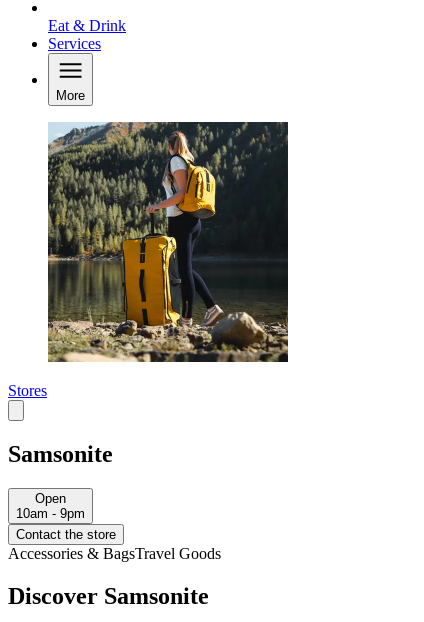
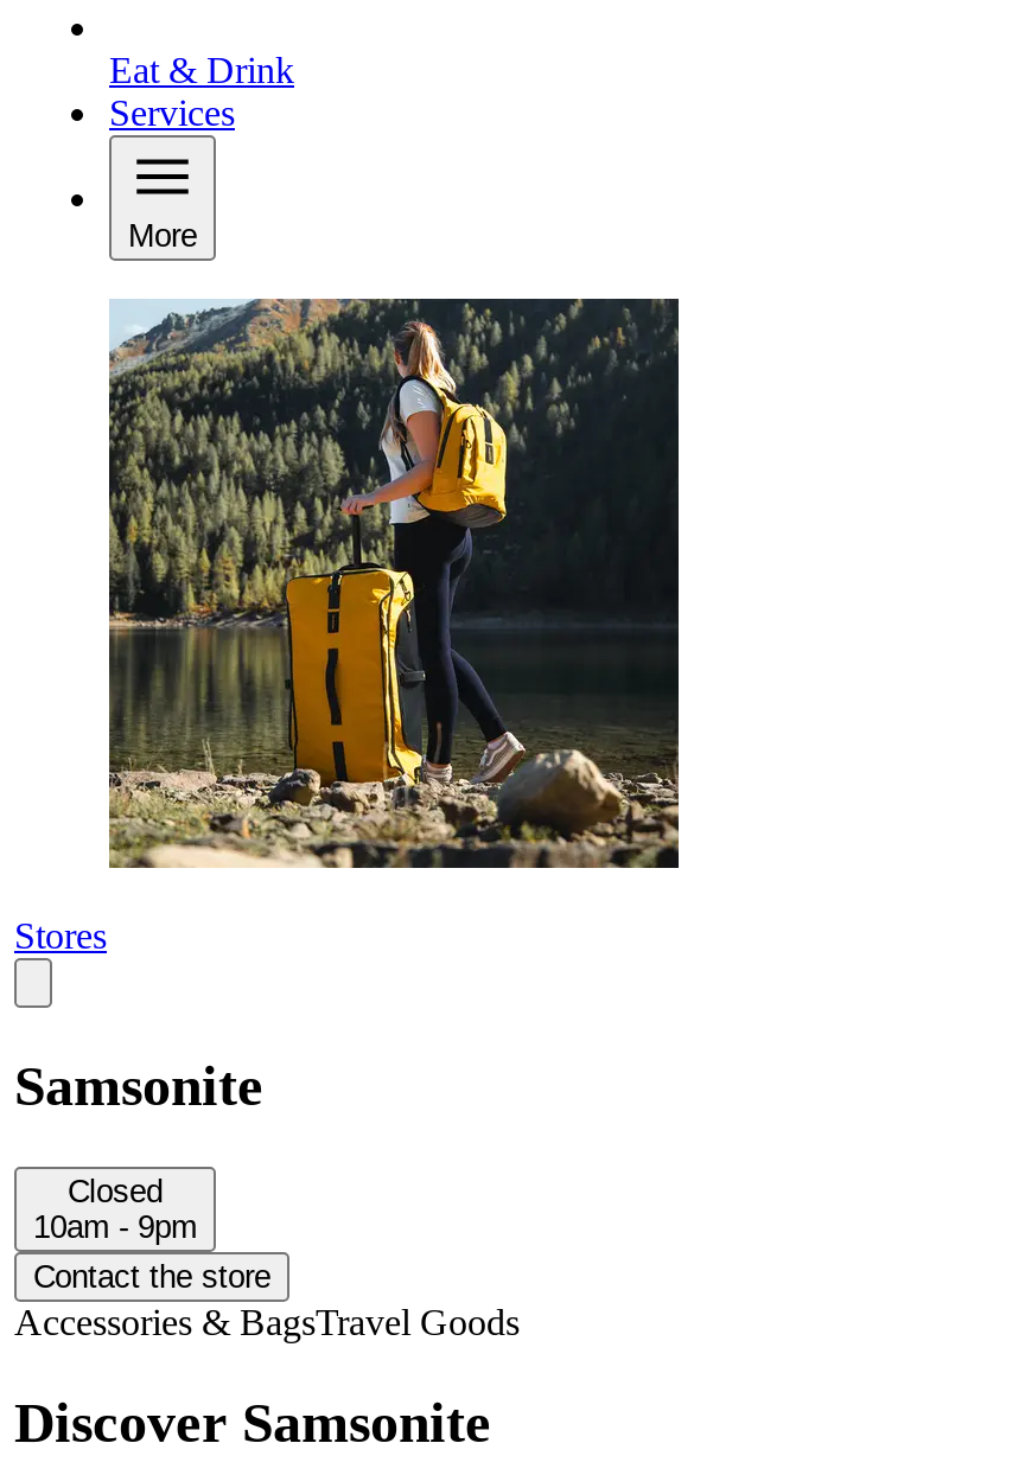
- Open
+ Closed
